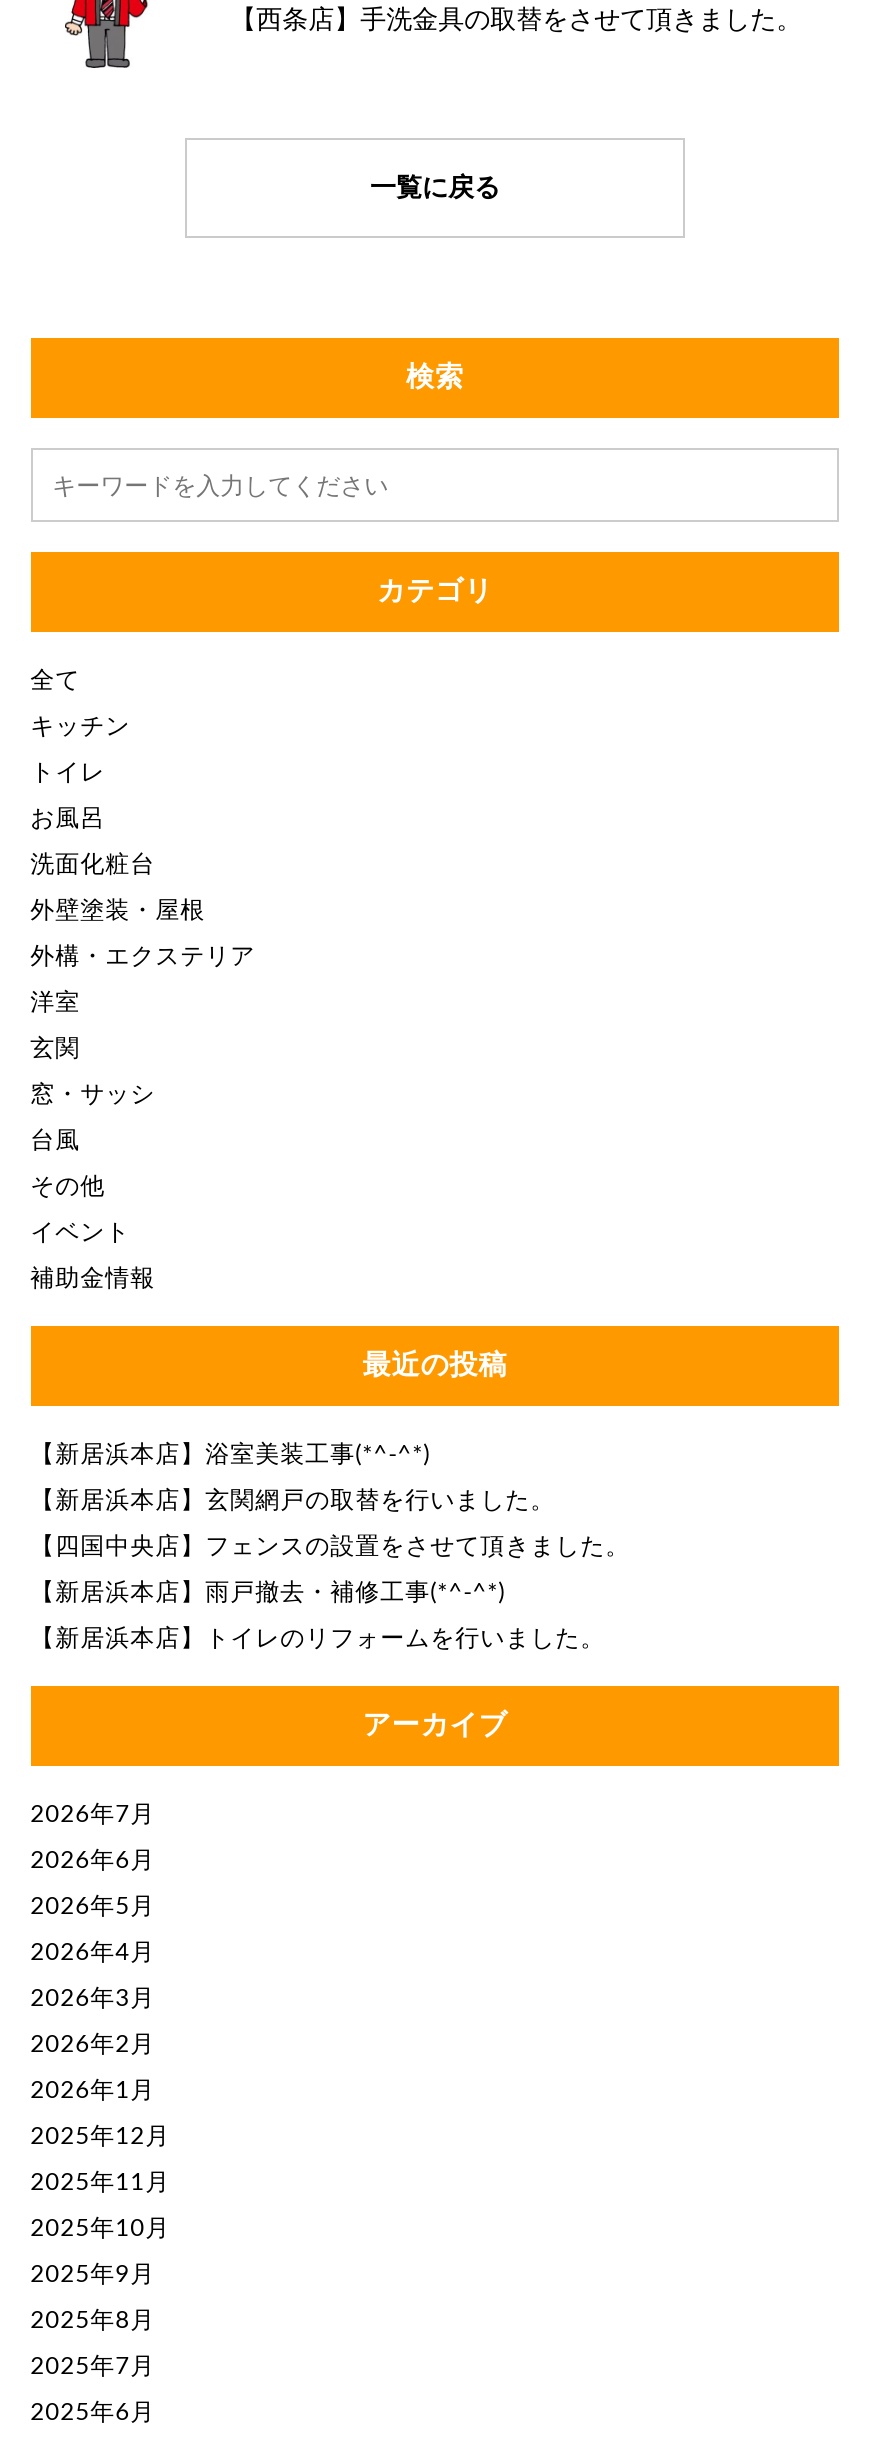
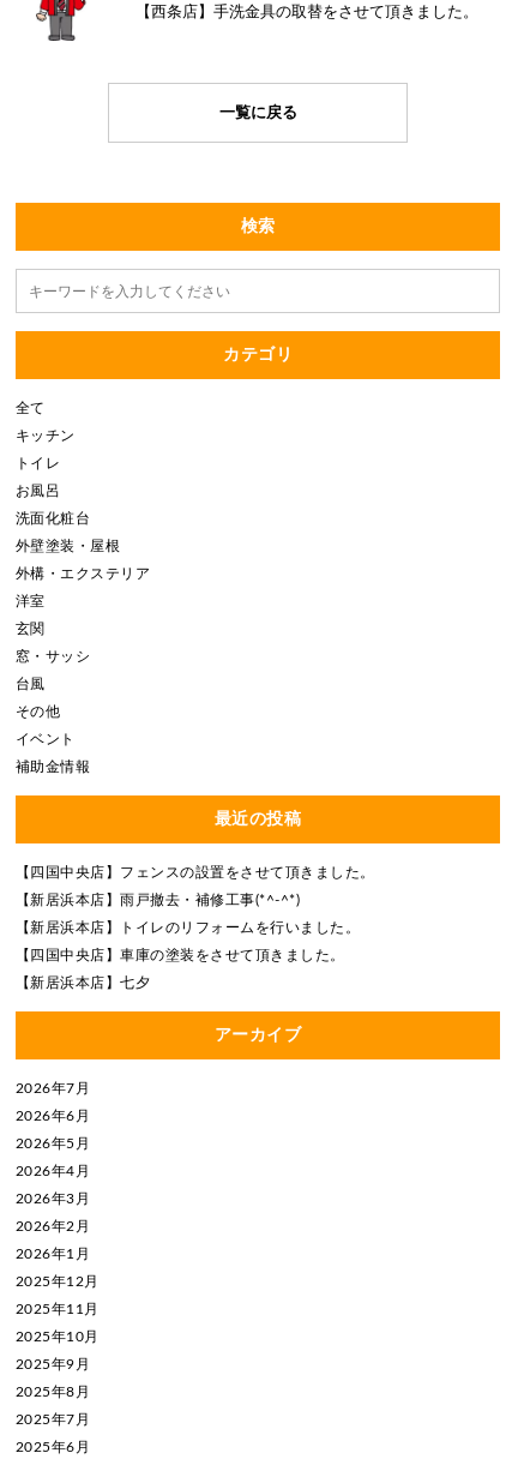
- 【新居浜本店】浴室美装工事(*^-^*)
- 【新居浜本店】玄関網戸の取替を行いました。

moved up: 【四国中央店】フェンスの設置をさせて頂きました。 | 【新居浜本店】雨戸撤去・補修工事(*^-^*) | 【新居浜本店】トイレのリフォームを行いました。

+ 【四国中央店】車庫の塗装をさせて頂きました。
+ 【新居浜本店】七夕
